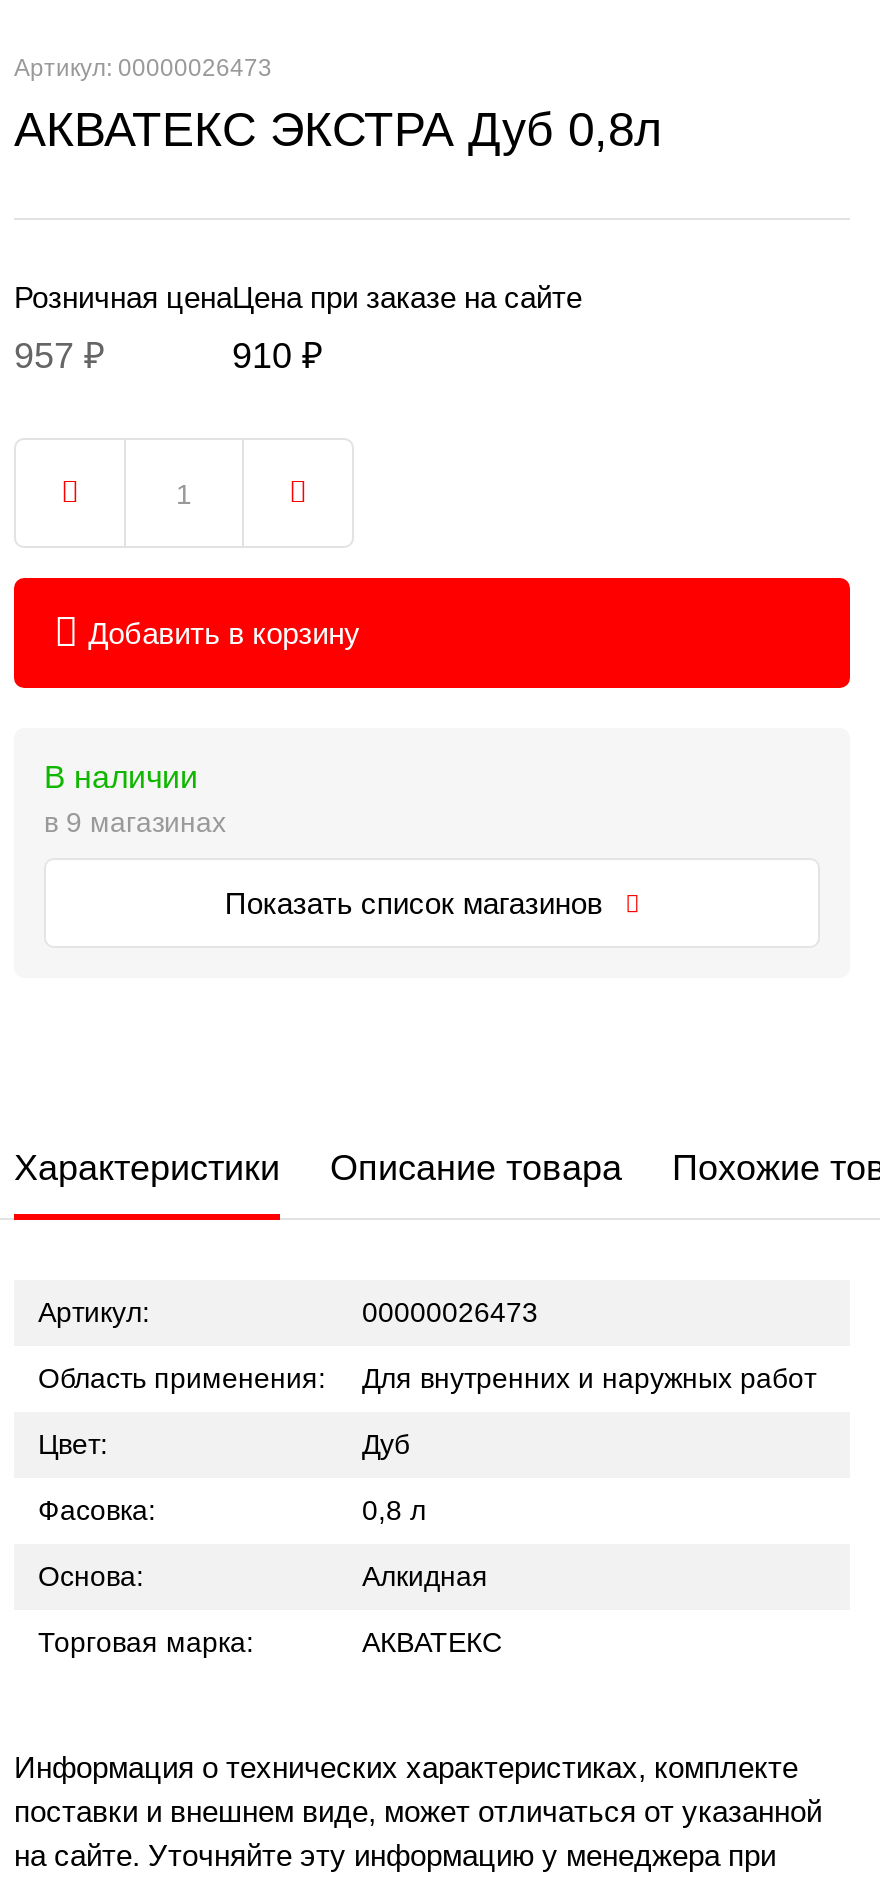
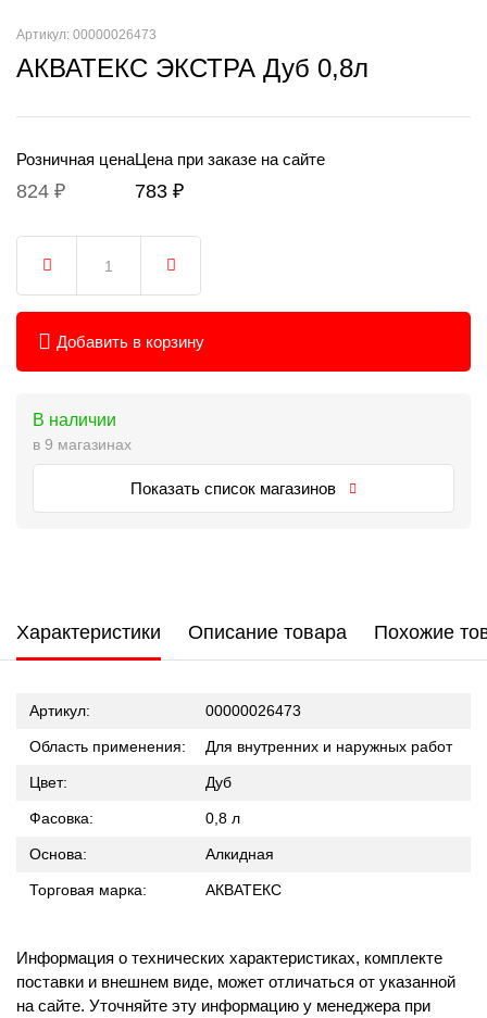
- 957 ₽
+ 824 ₽

- 910 ₽
+ 783 ₽
